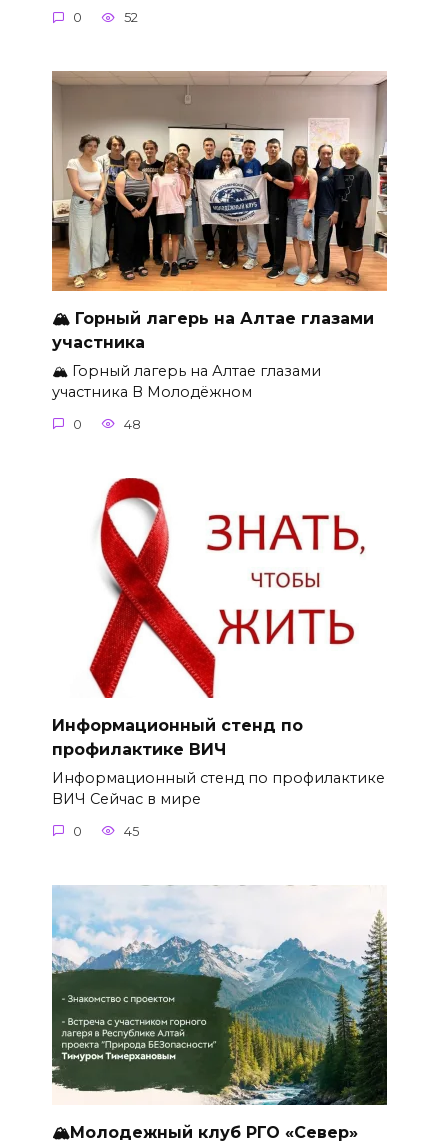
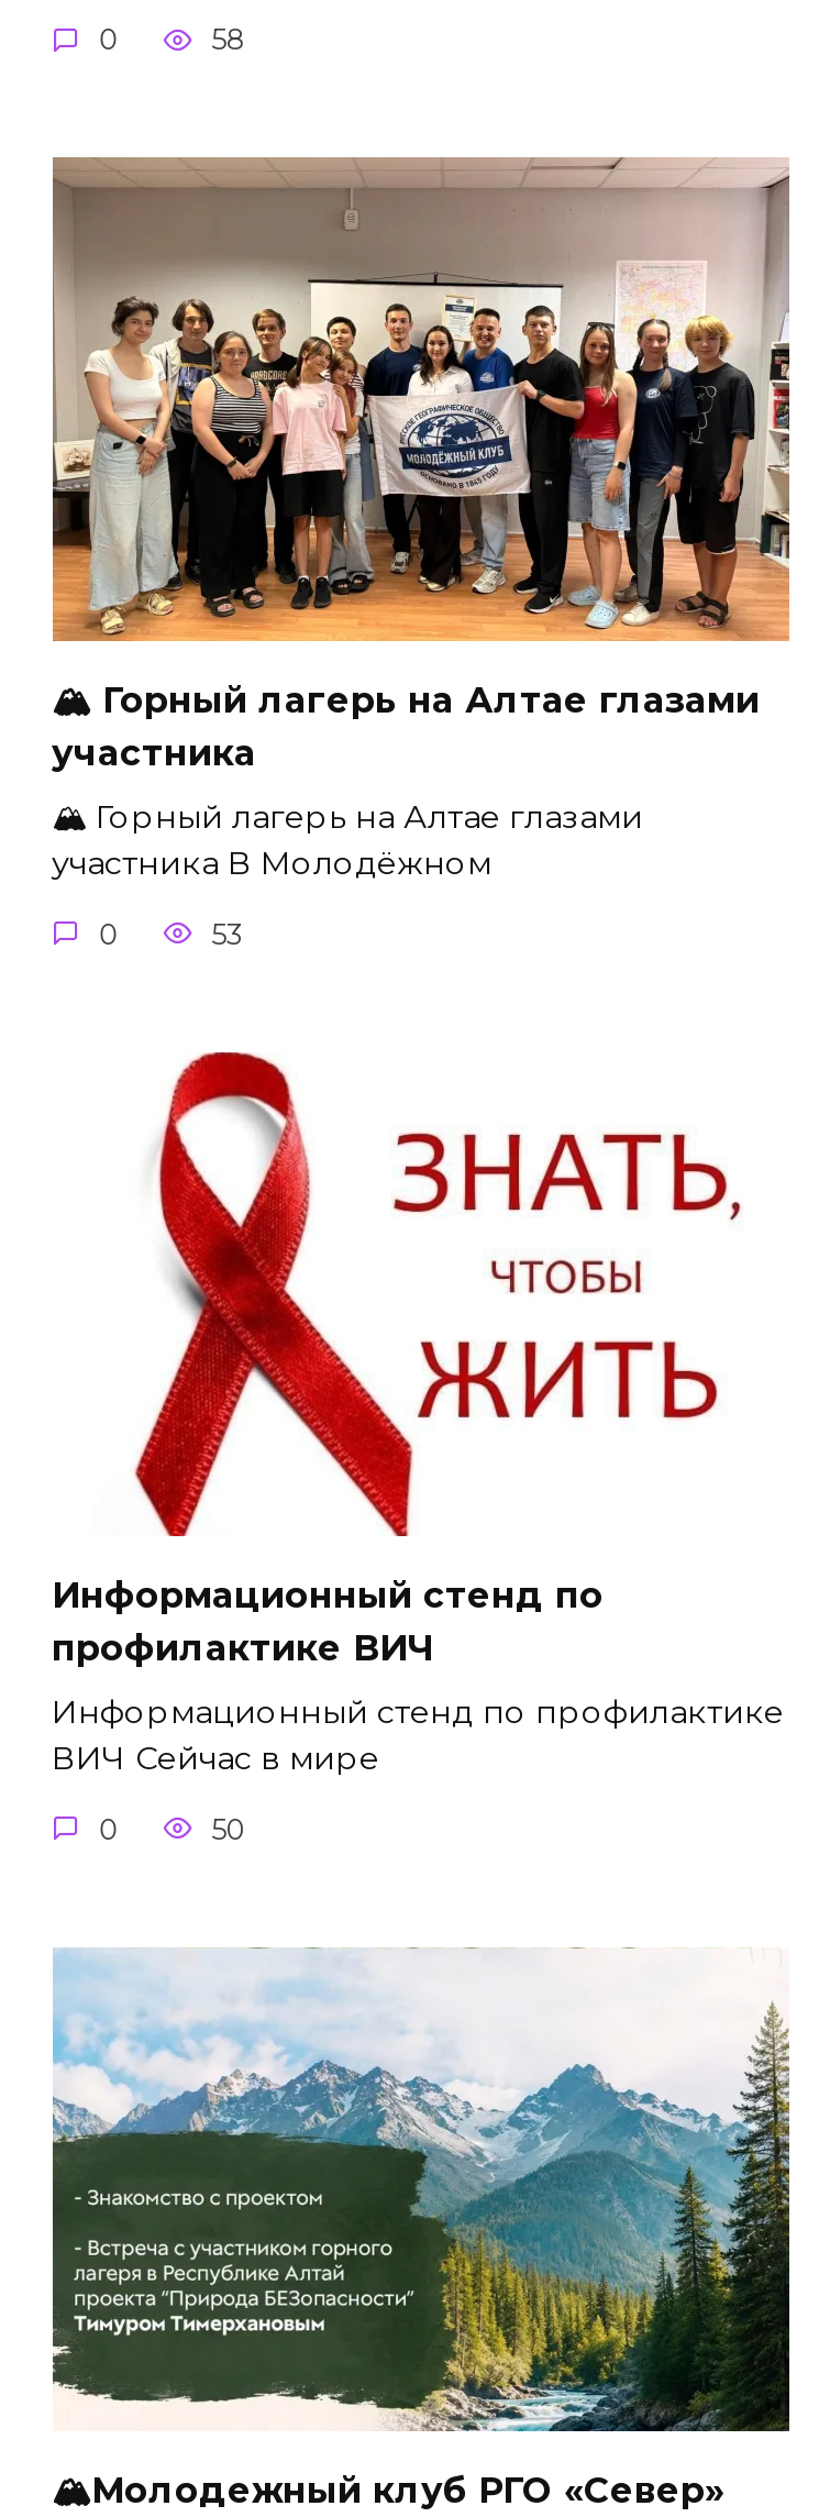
- 52
+ 58

- 48
+ 53

- 45
+ 50
